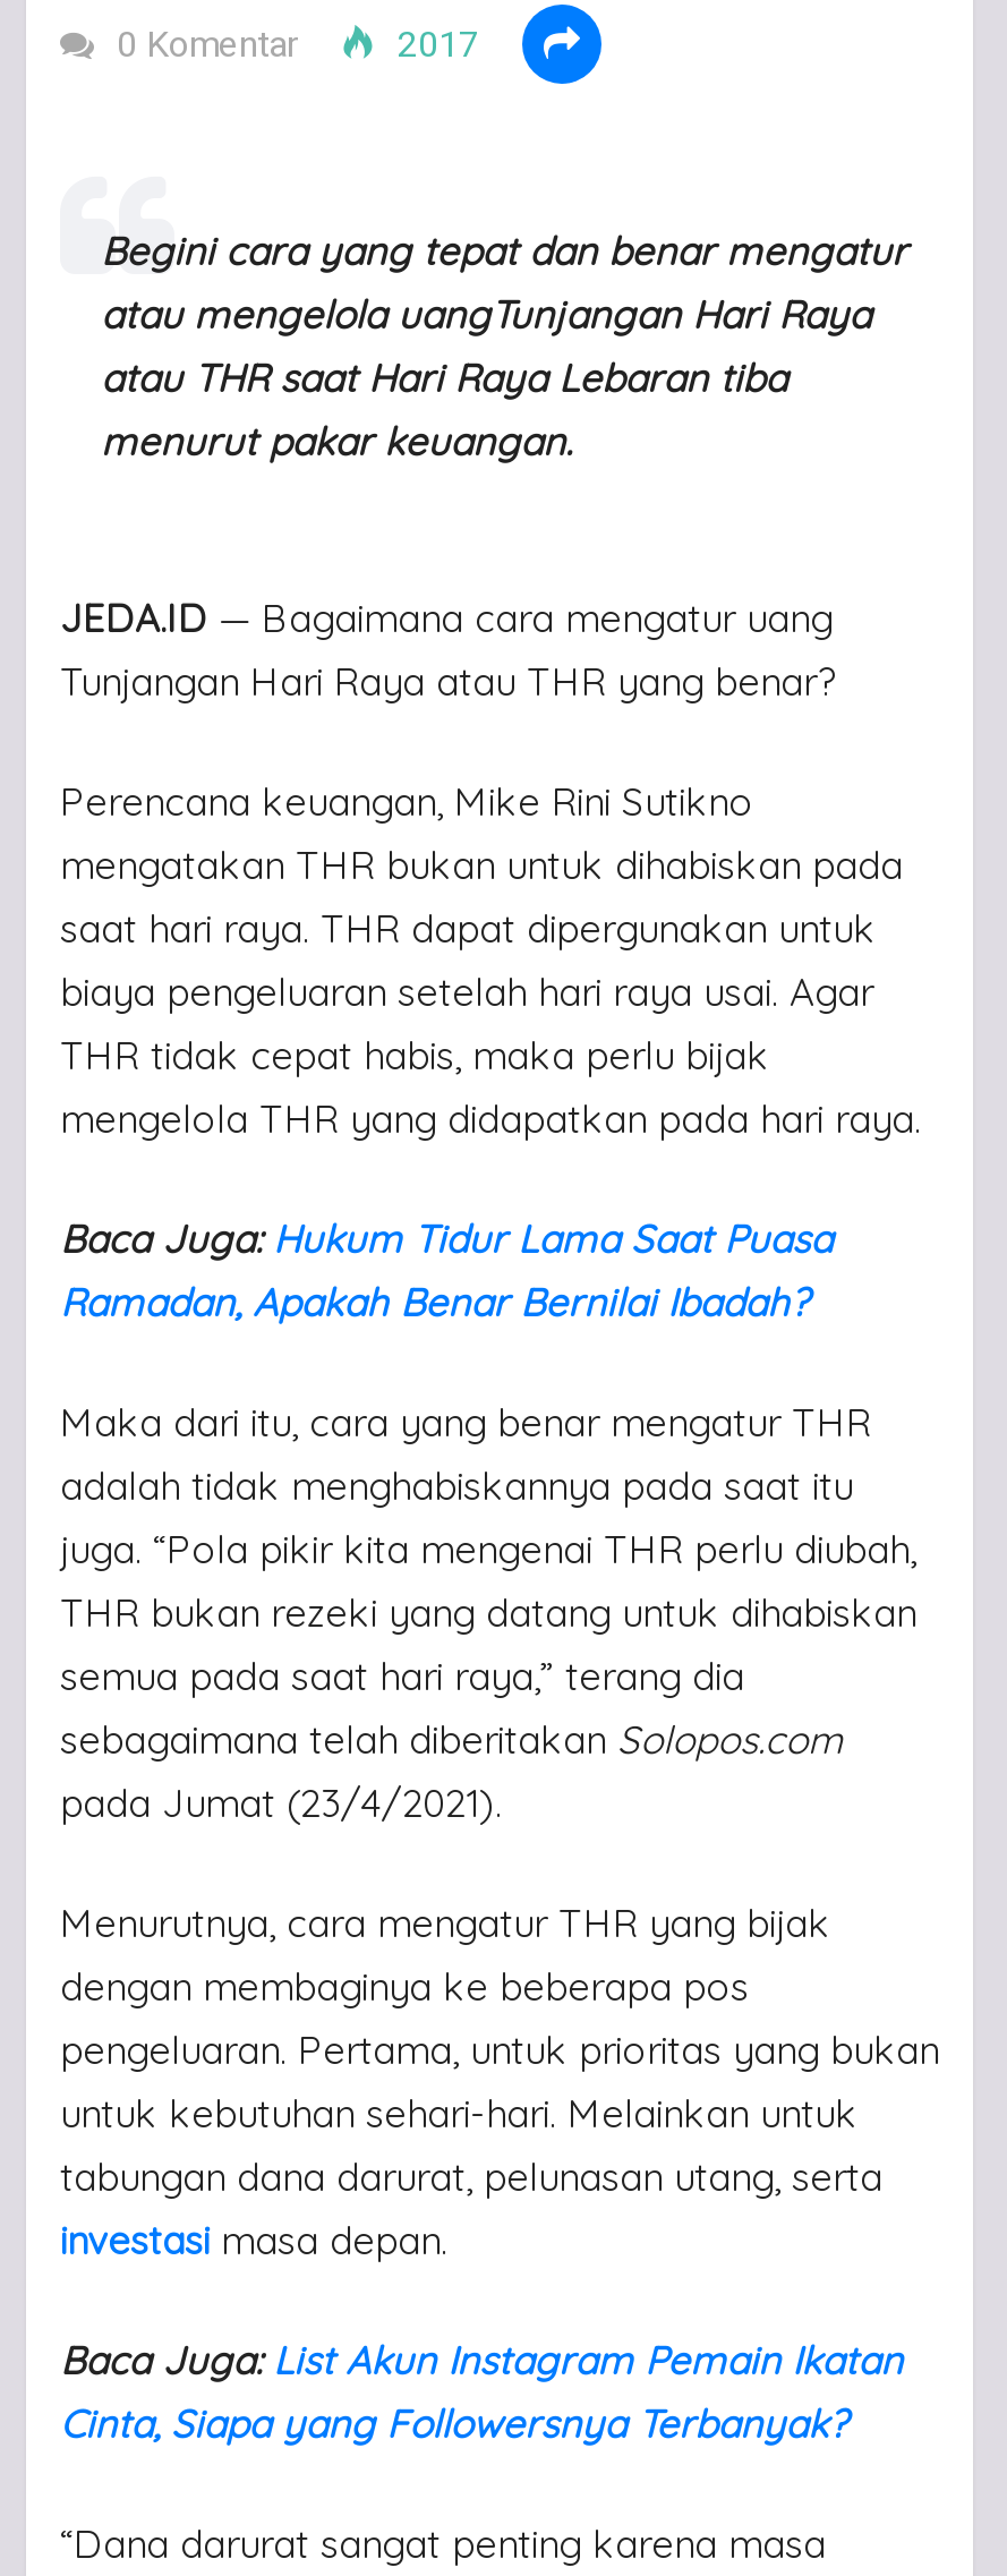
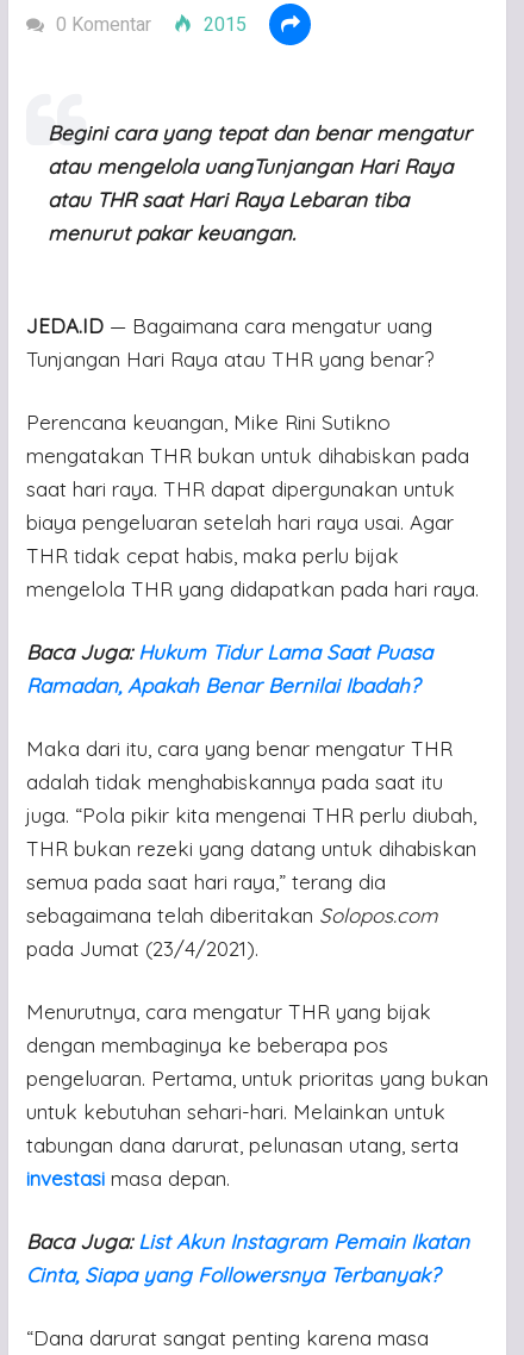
- 0 Komentar 2017
+ 0 Komentar 2015
